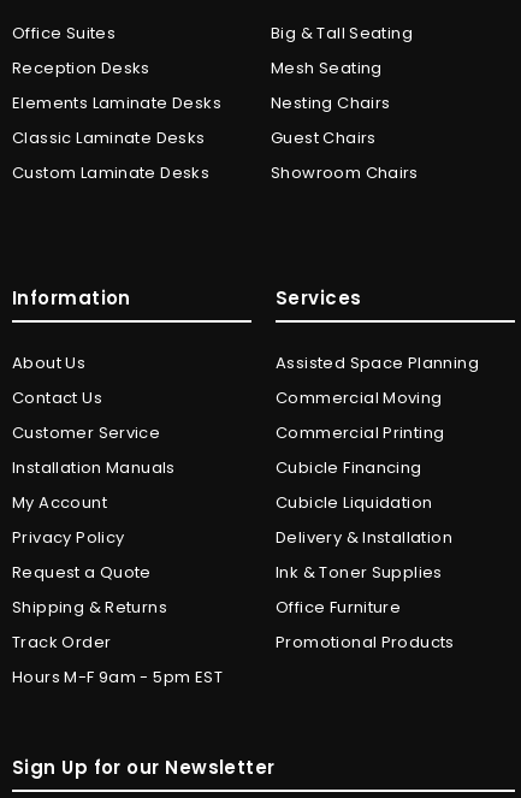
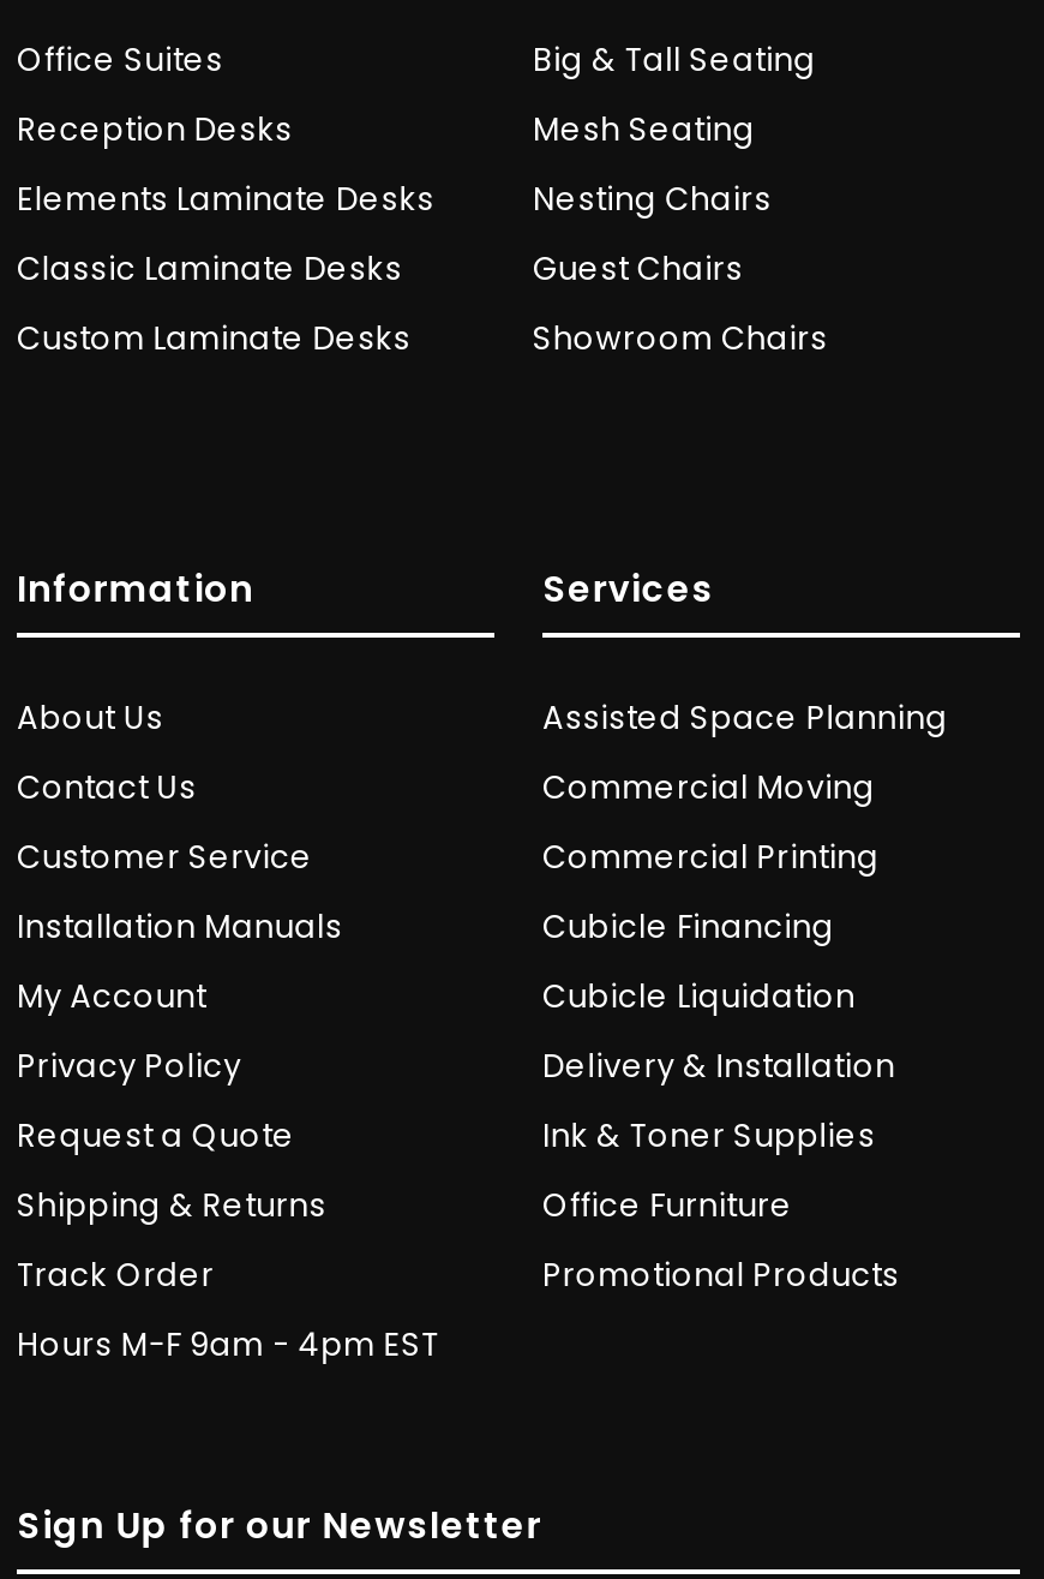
- Hours M-F 9am - 5pm EST
+ Hours M-F 9am - 4pm EST
